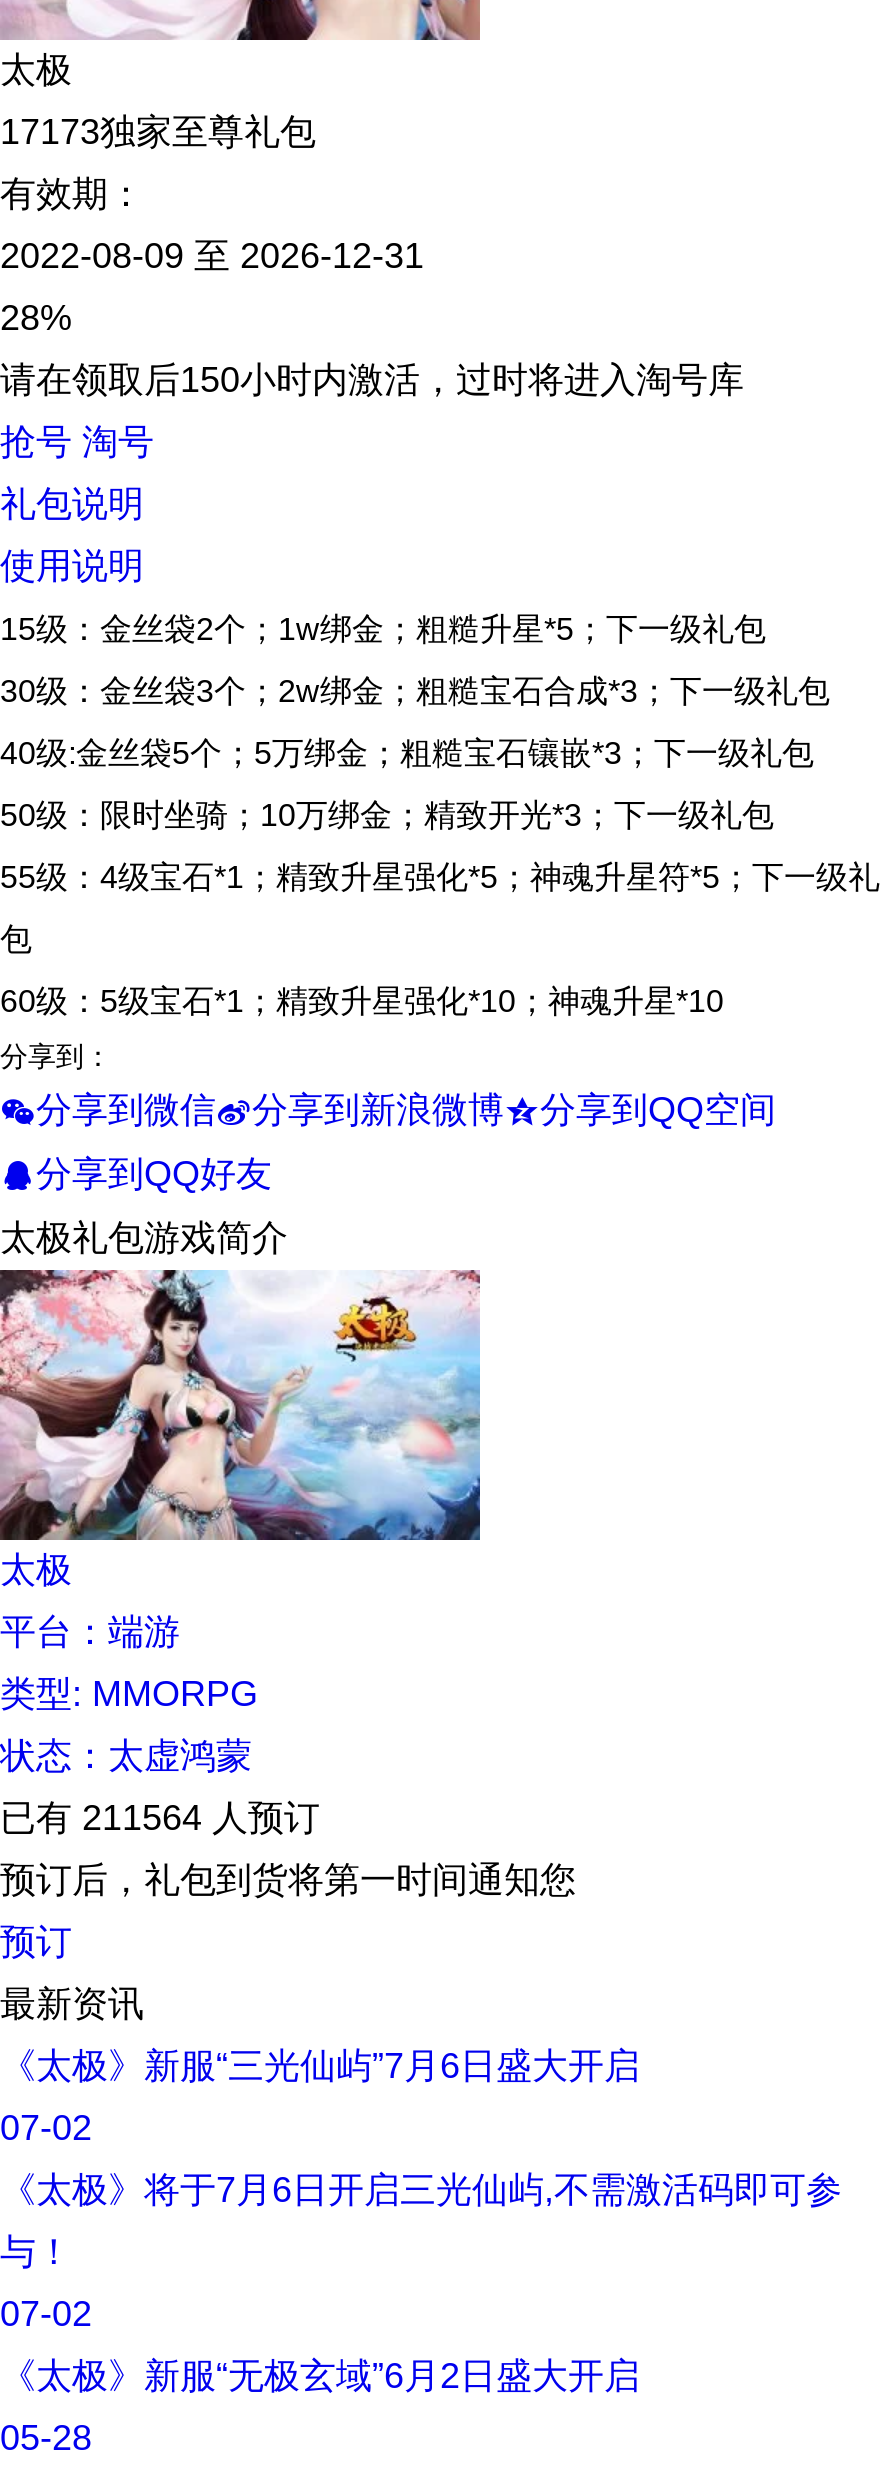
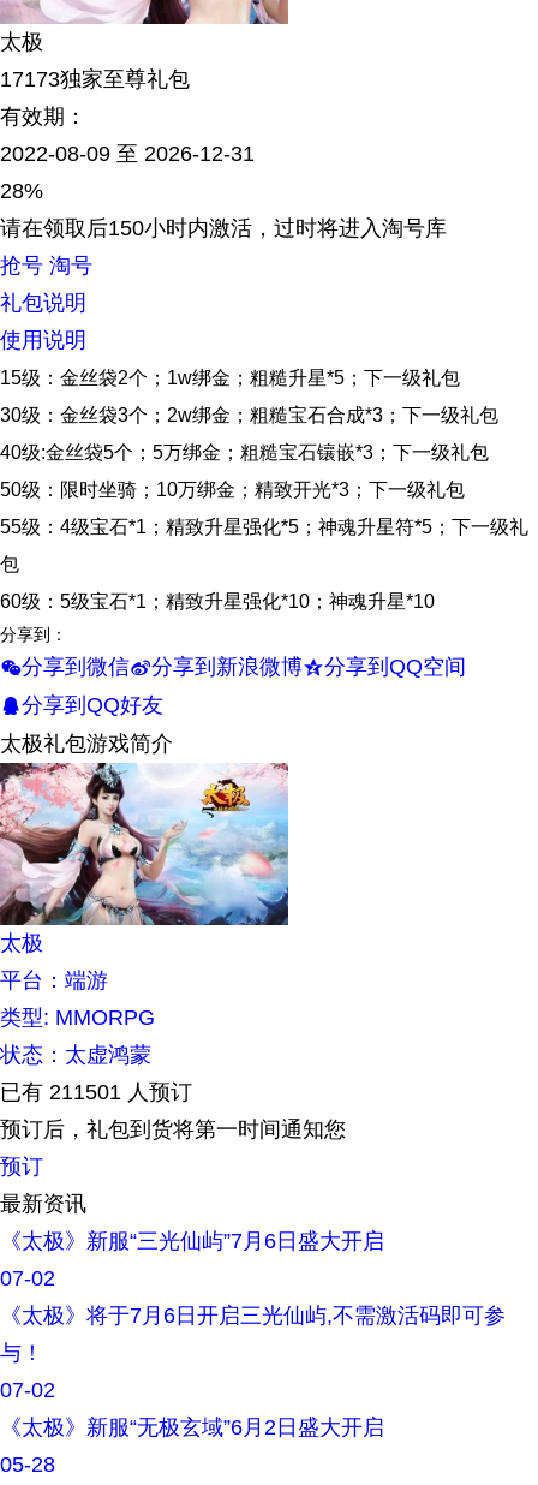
- 已有211564人预订
+ 已有211501人预订
